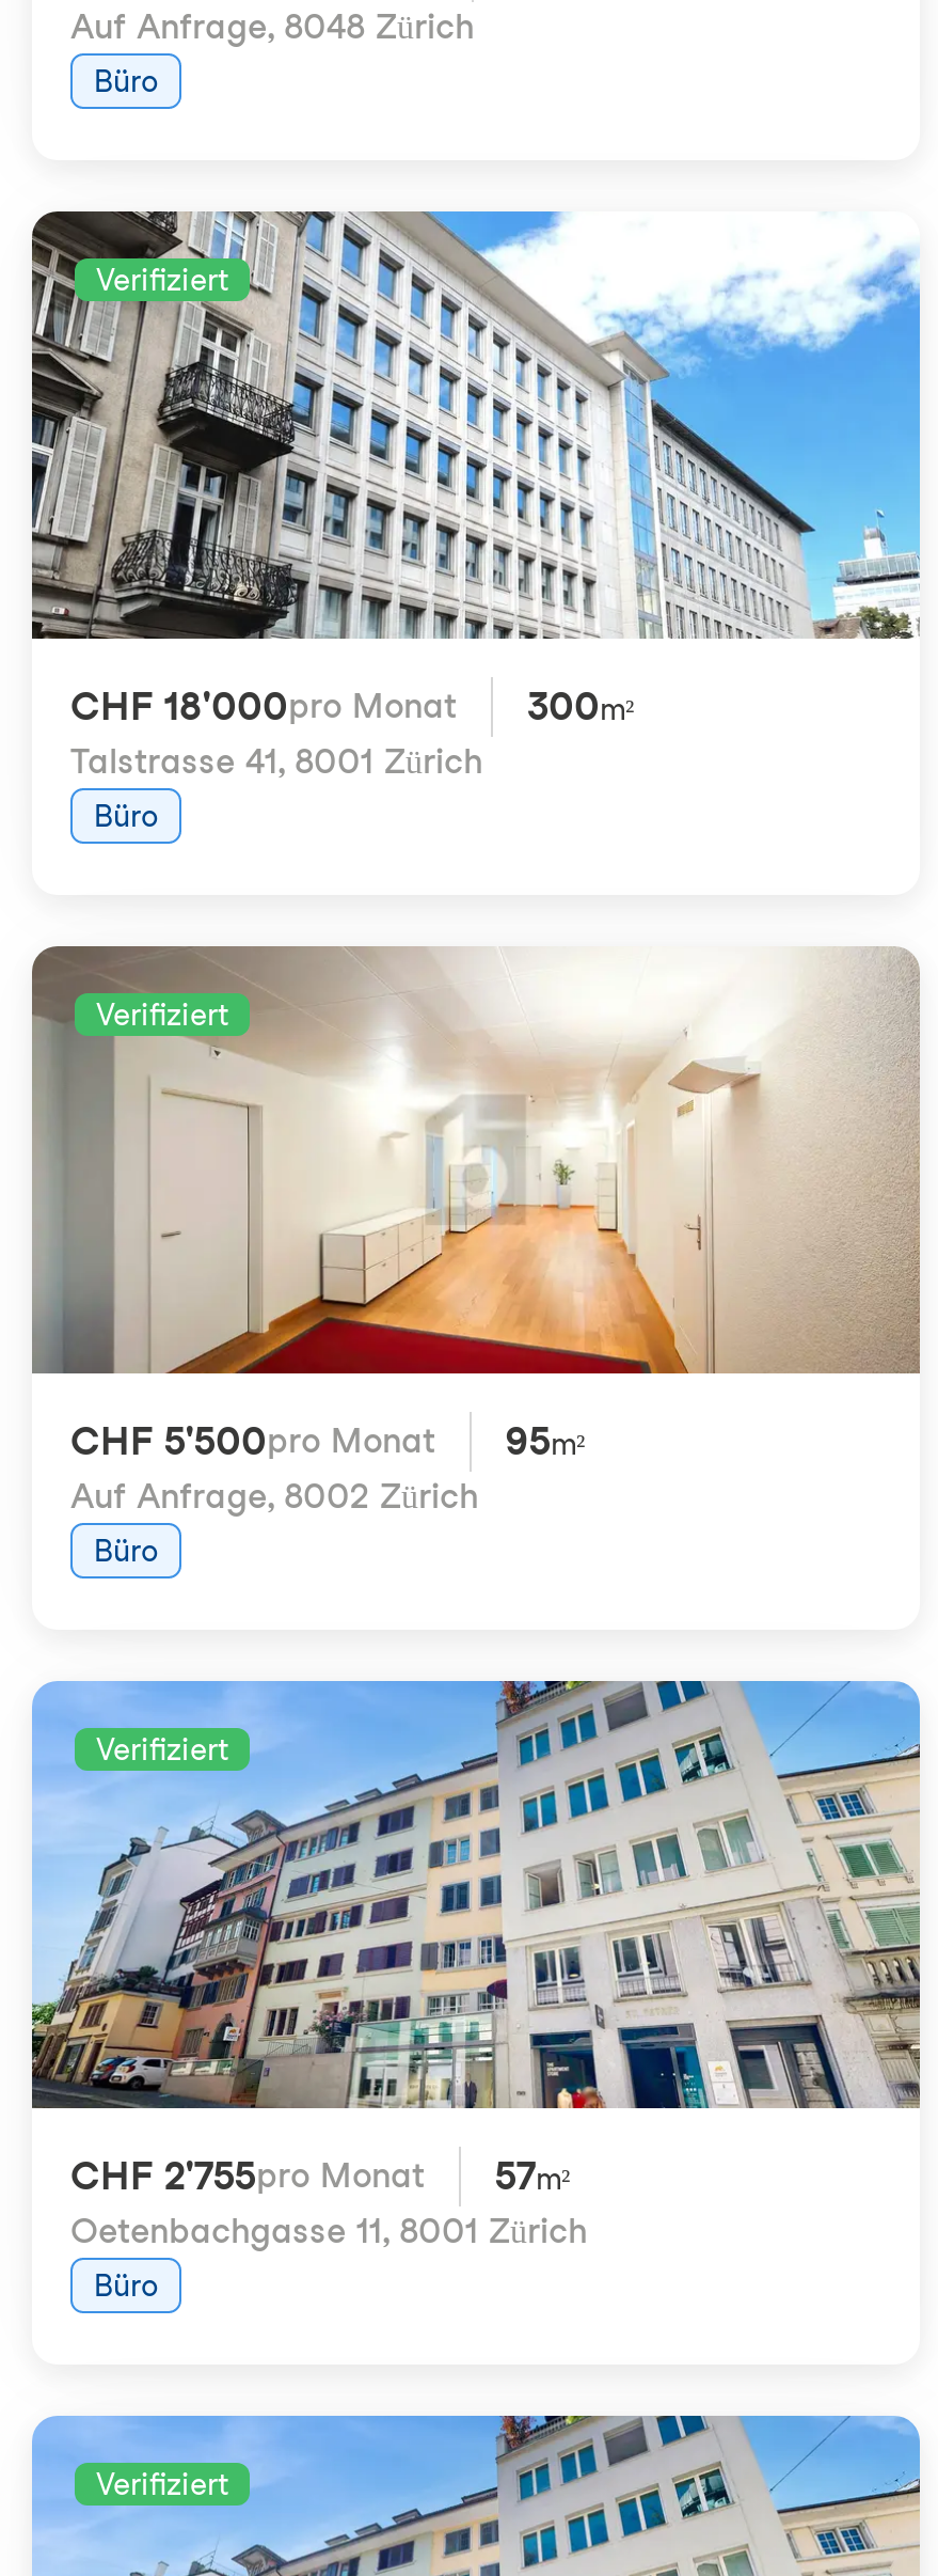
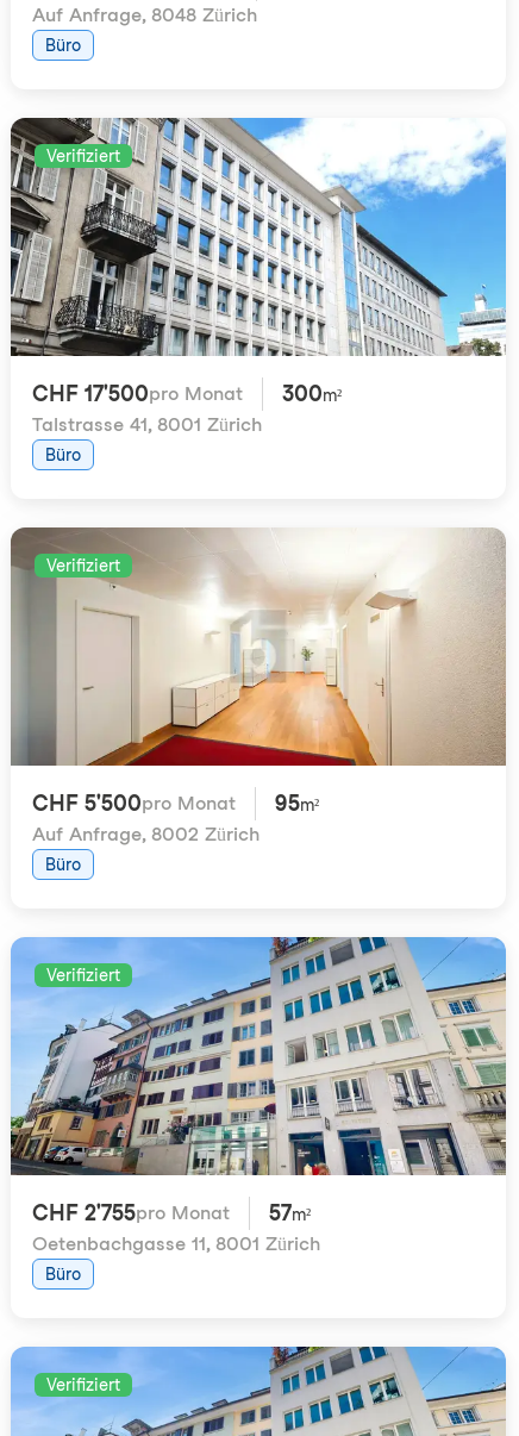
- CHF 18'000pro Monat
+ CHF 17'500pro Monat
